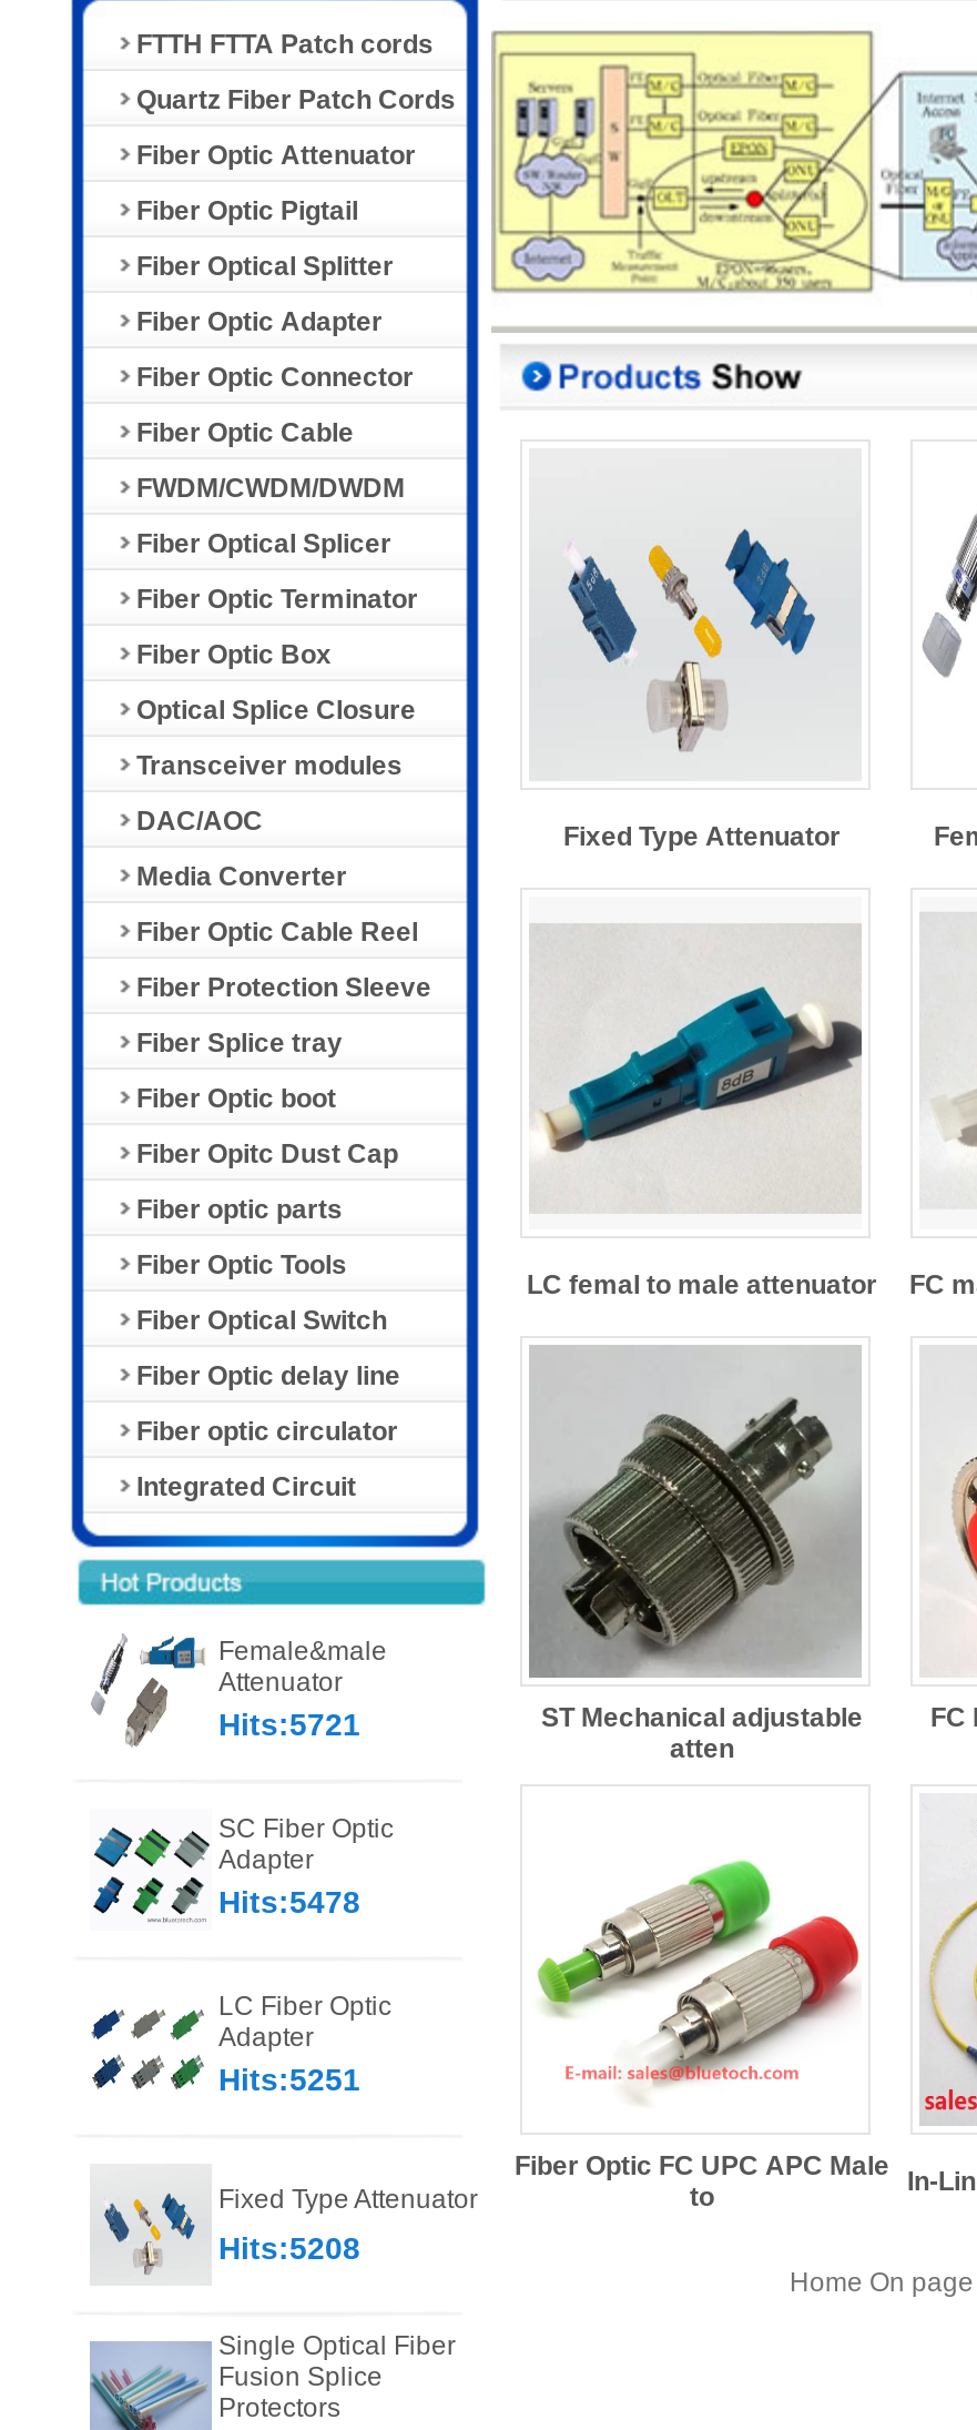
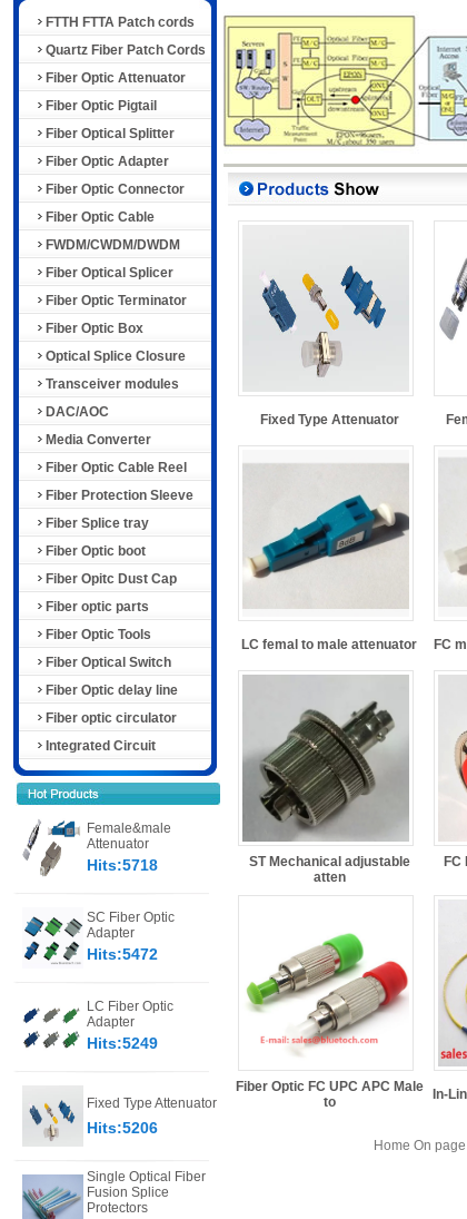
- Hits:5721
+ Hits:5718

- Hits:5478
+ Hits:5472

- Hits:5251
+ Hits:5249

- Hits:5208
+ Hits:5206
